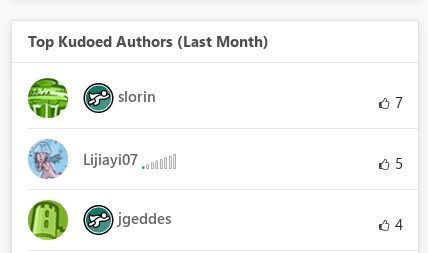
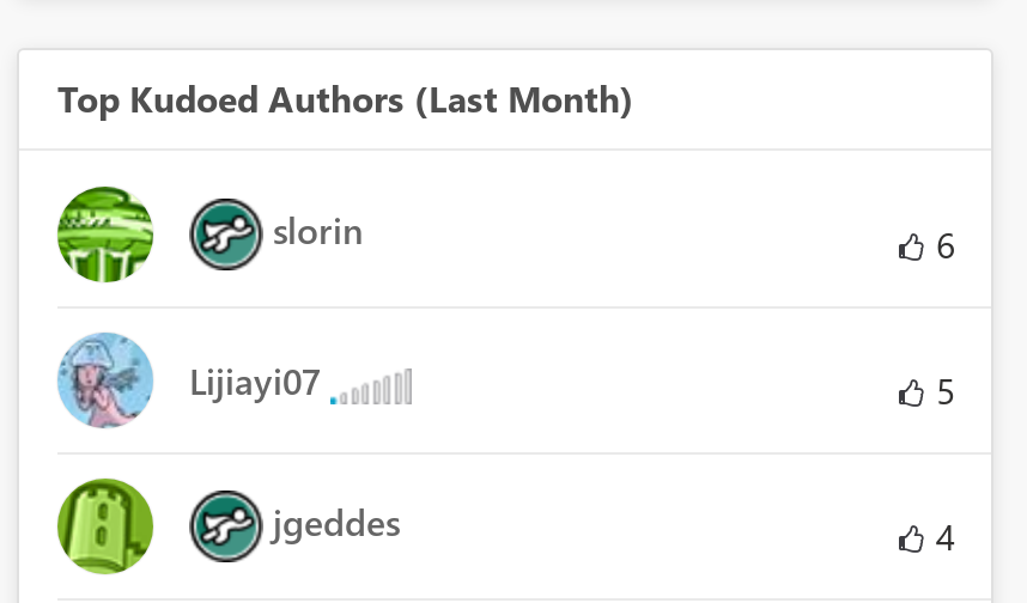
- 7
+ 6
